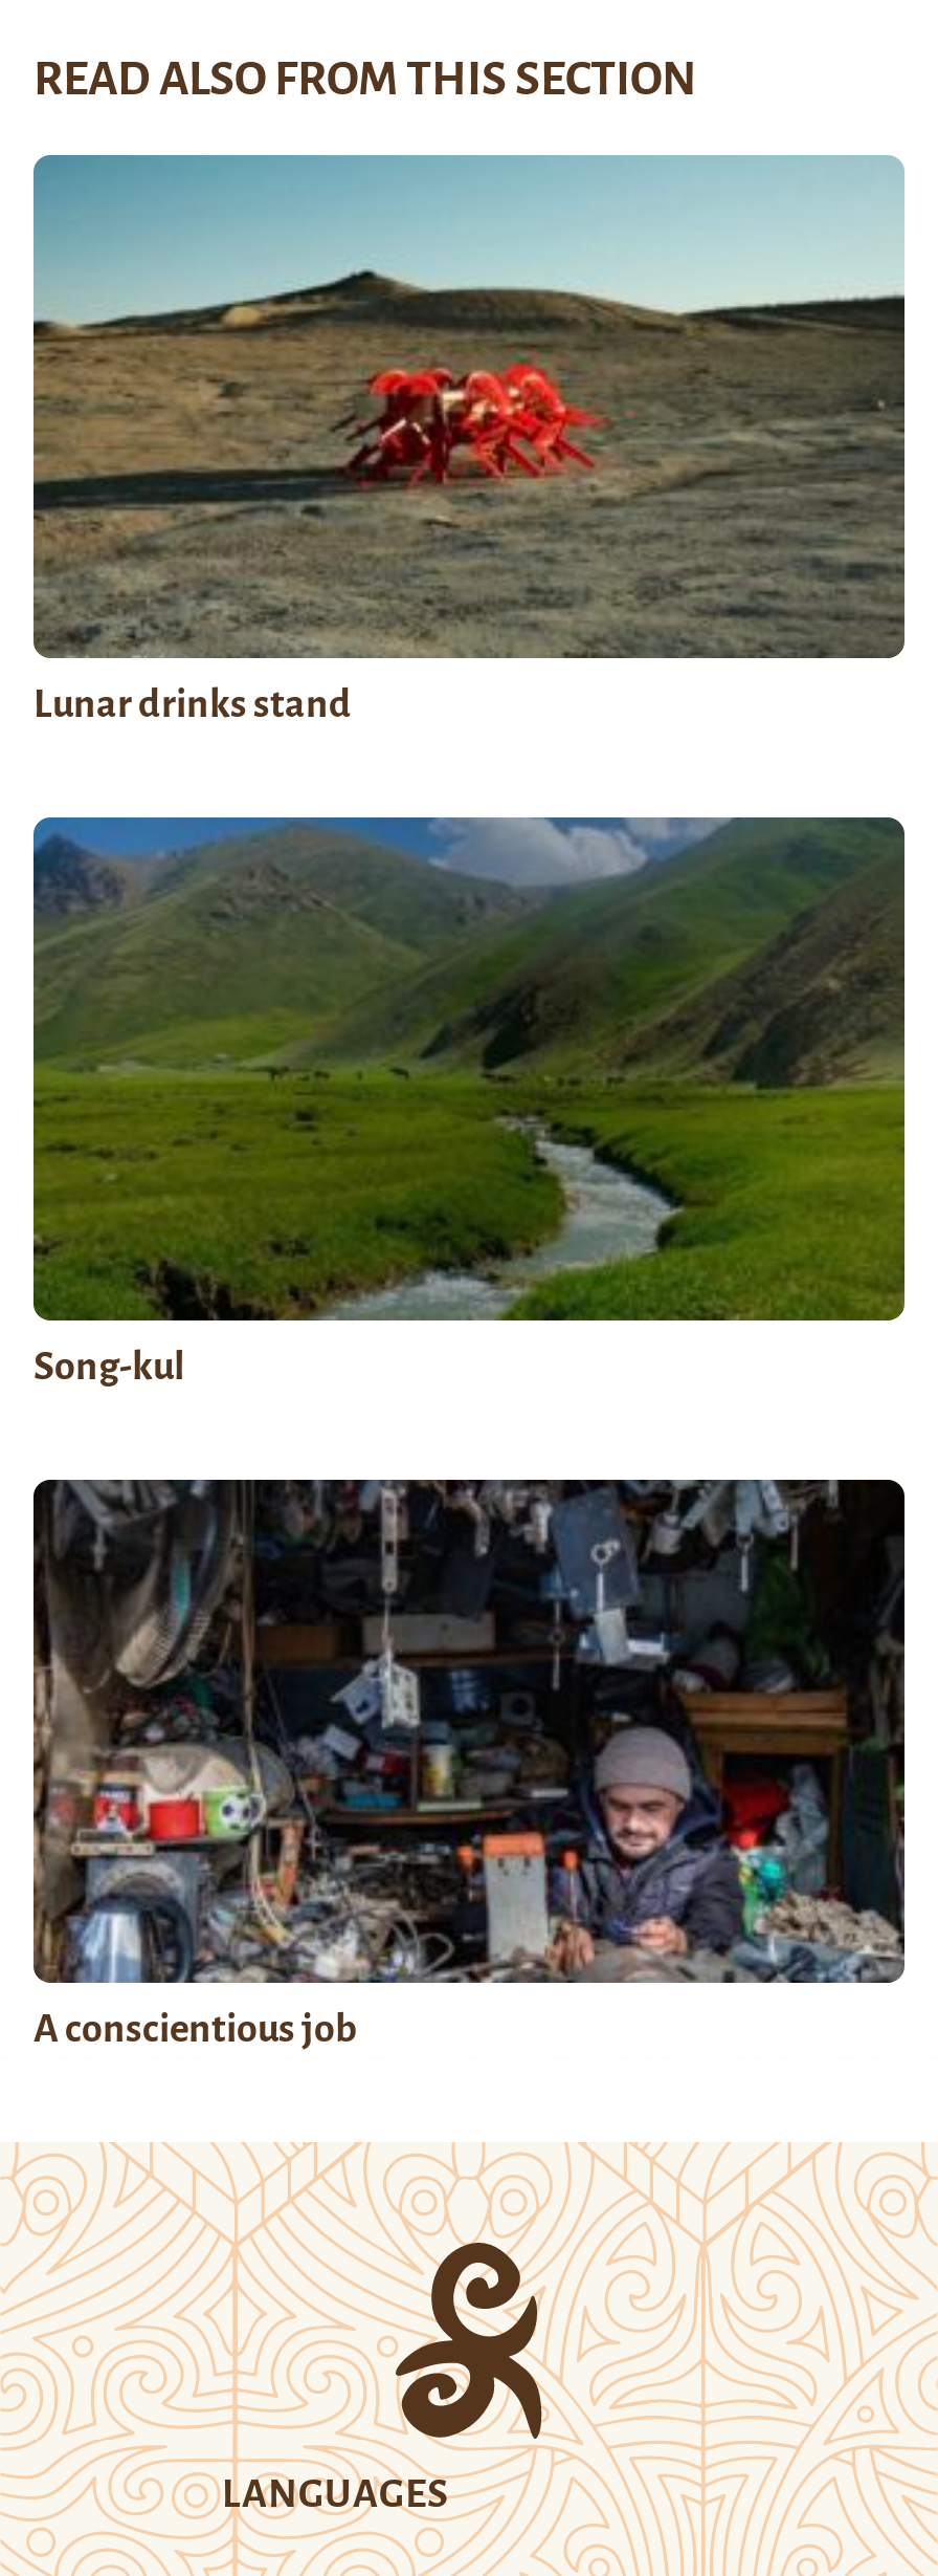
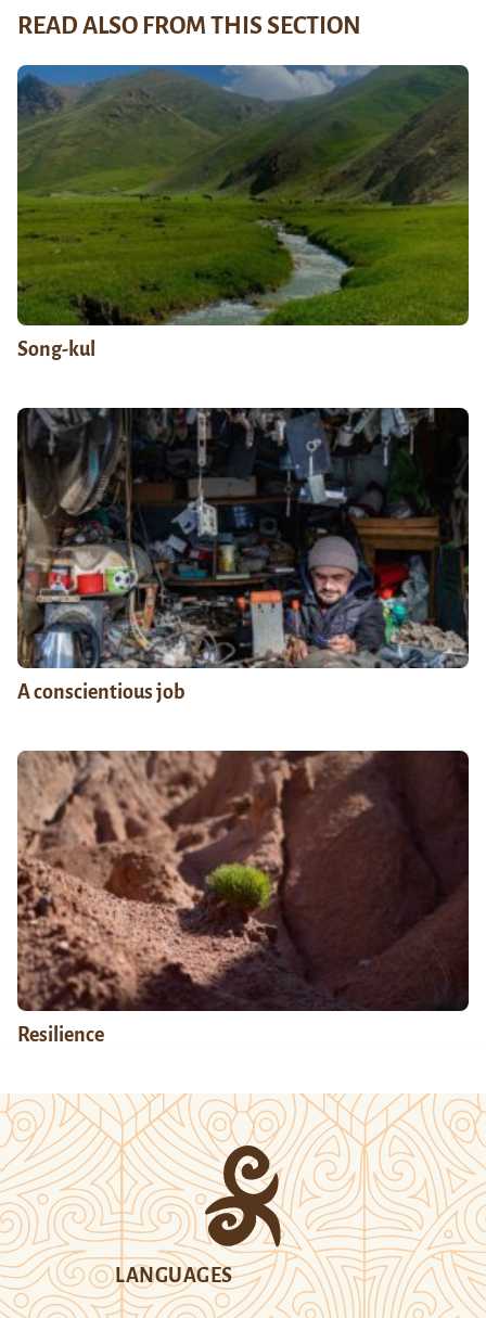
- [image]
- Lunar drinks stand

moved up: [image] | Song-kul | A conscientious job

+ [image]
+ Resilience
